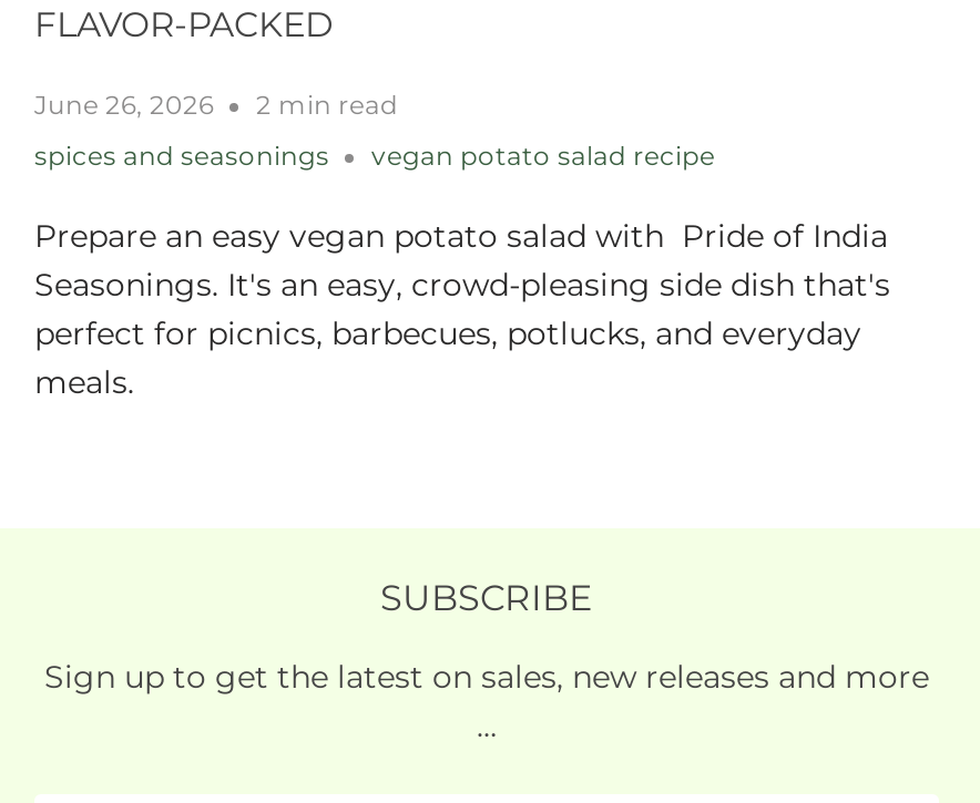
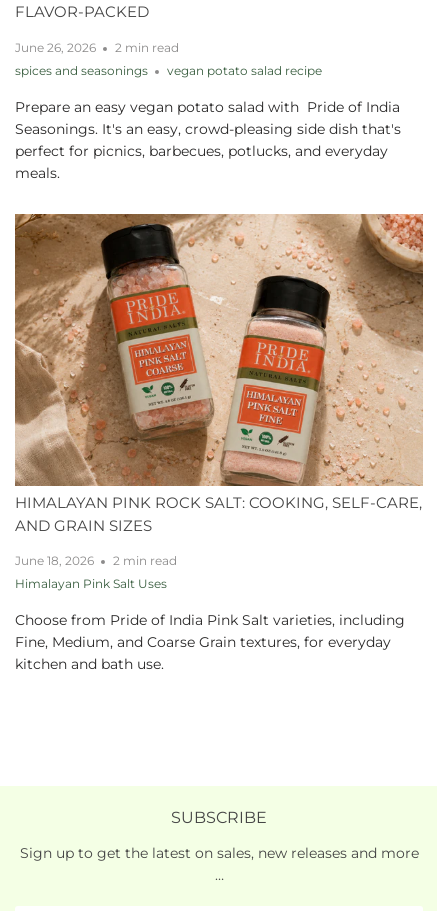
+ [image]
+ HIMALAYAN PINK ROCK SALT: COOKING, SELF-CARE,
+ AND GRAIN SIZES
+ June 18, 2026
+ 2 min read
+ Himalayan Pink Salt Uses
+ Choose from Pride of India Pink Salt varieties, including
+ Fine, Medium, and Coarse Grain textures, for everyday
+ kitchen and bath use.
